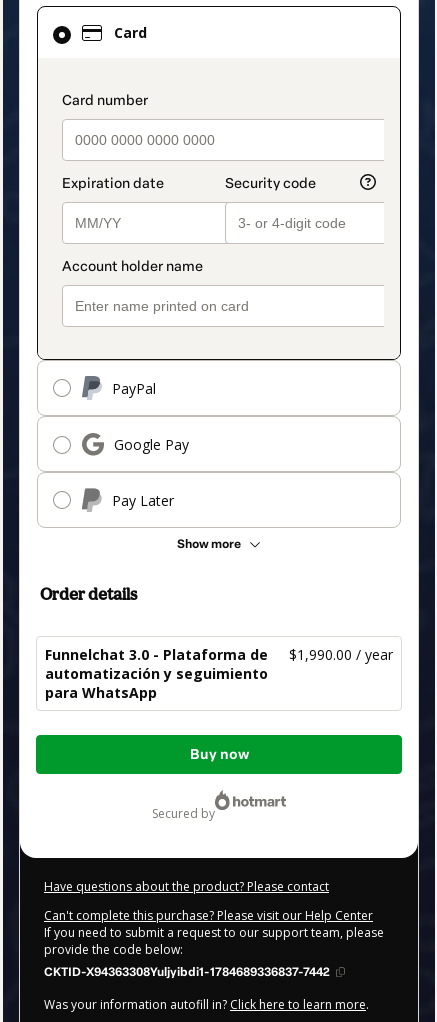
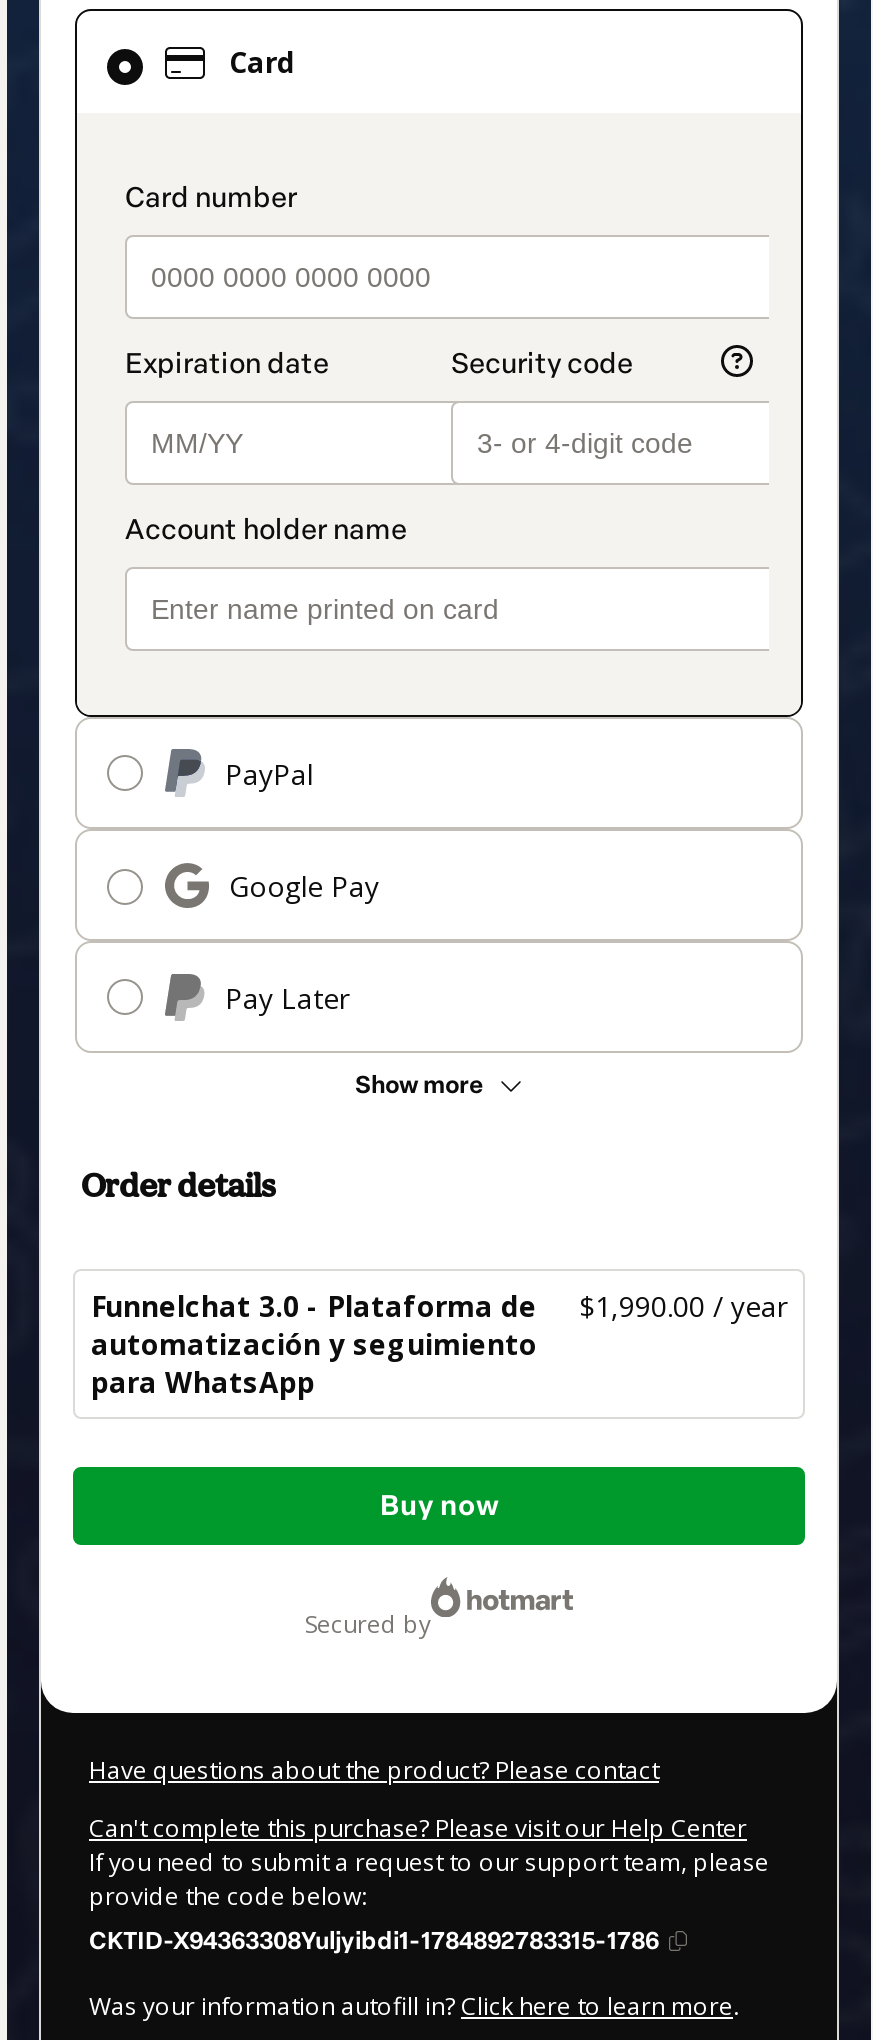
- CKTID-X94363308Yuljyibdi1-1784689336837-7442
+ CKTID-X94363308Yuljyibdi1-1784892783315-1786
